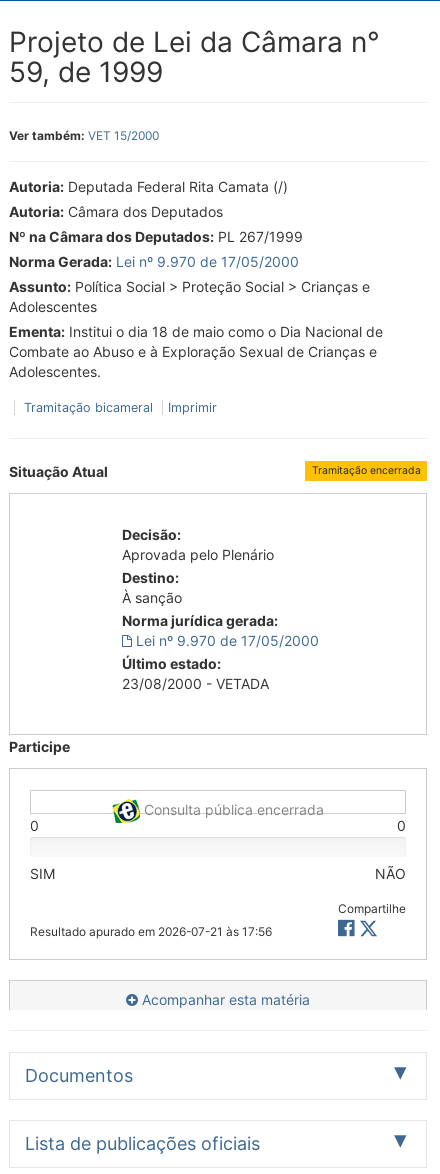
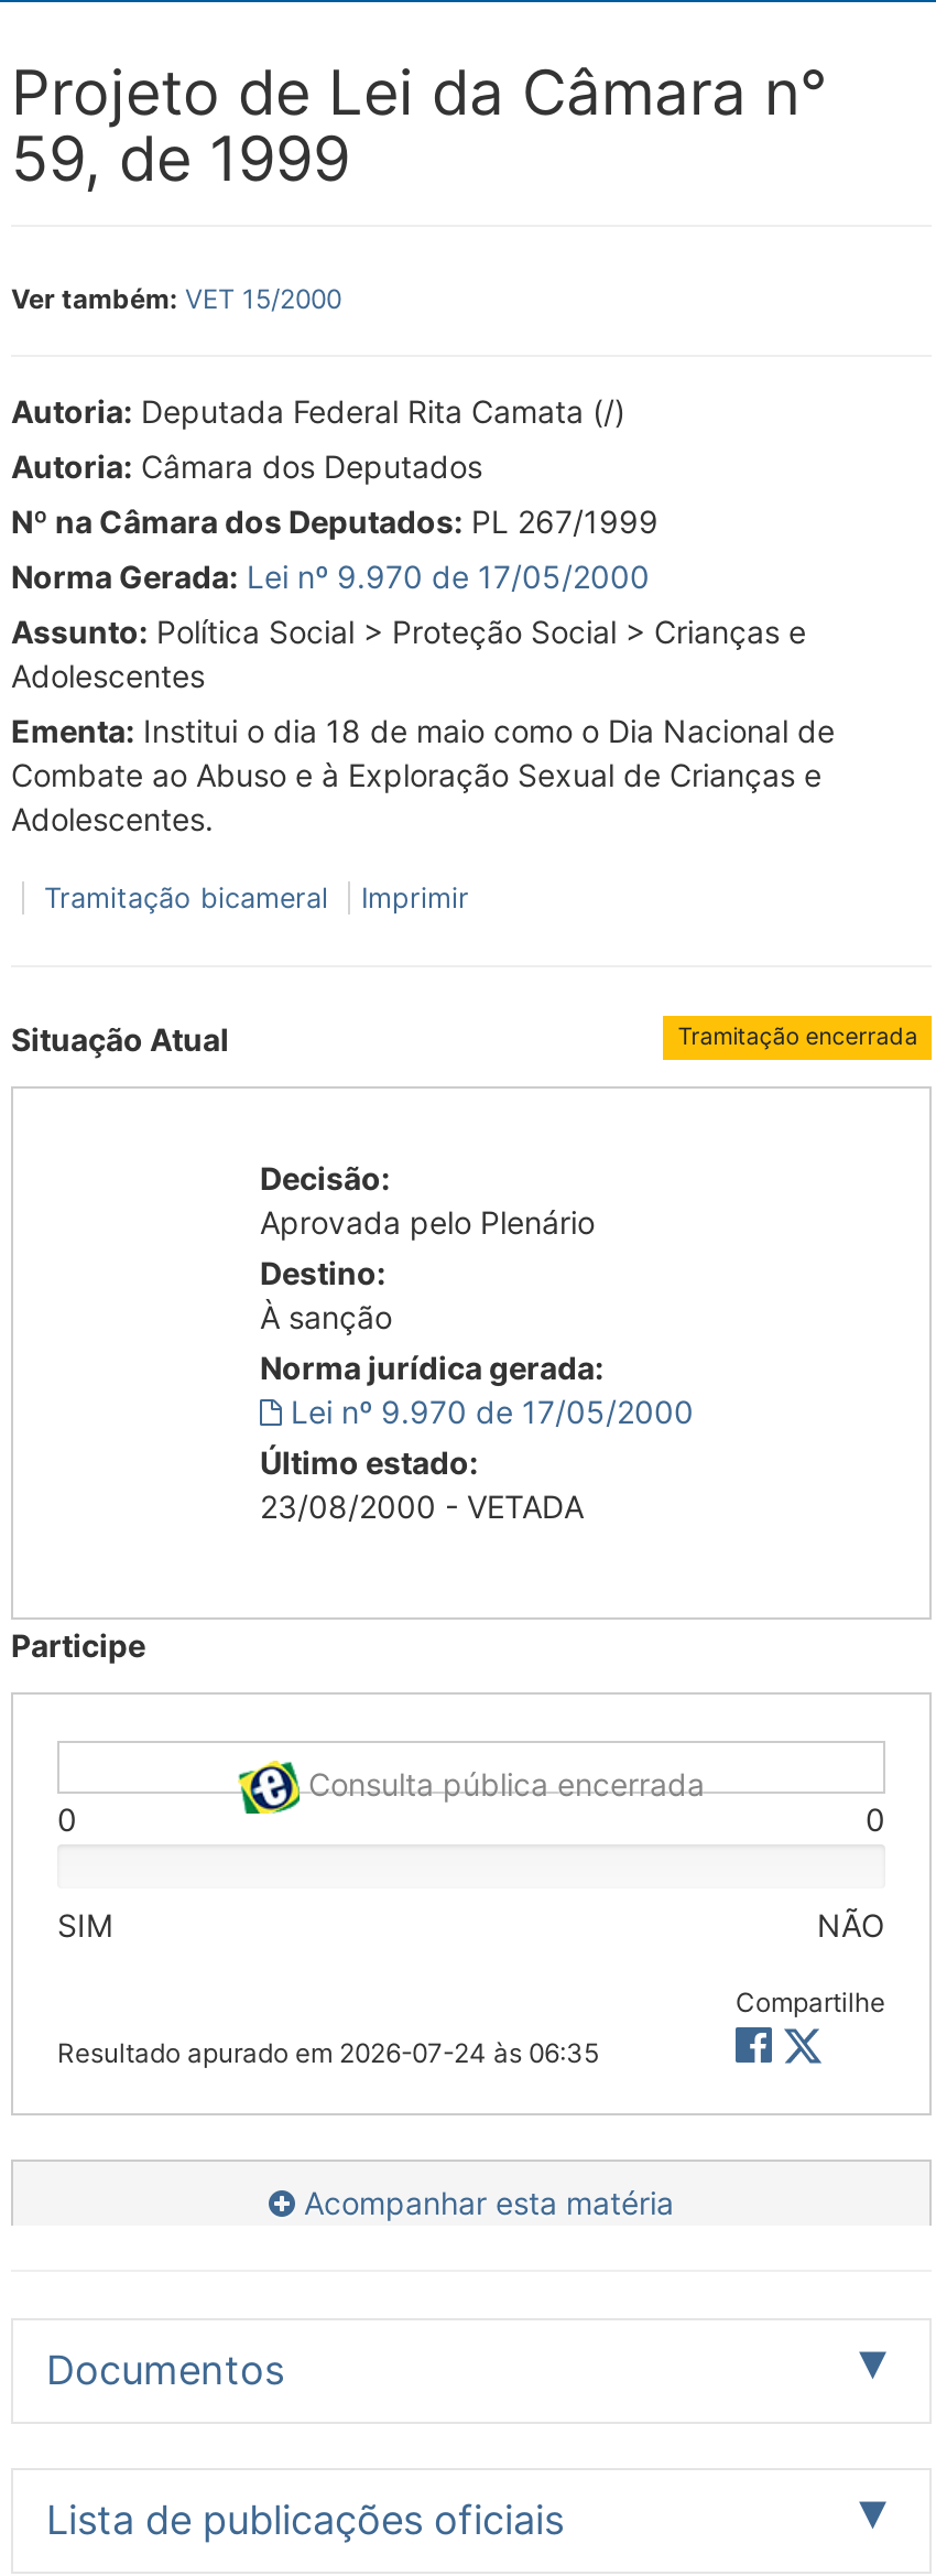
- Resultado apurado em 2026-07-21 às 17:56
+ Resultado apurado em 2026-07-24 às 06:35
